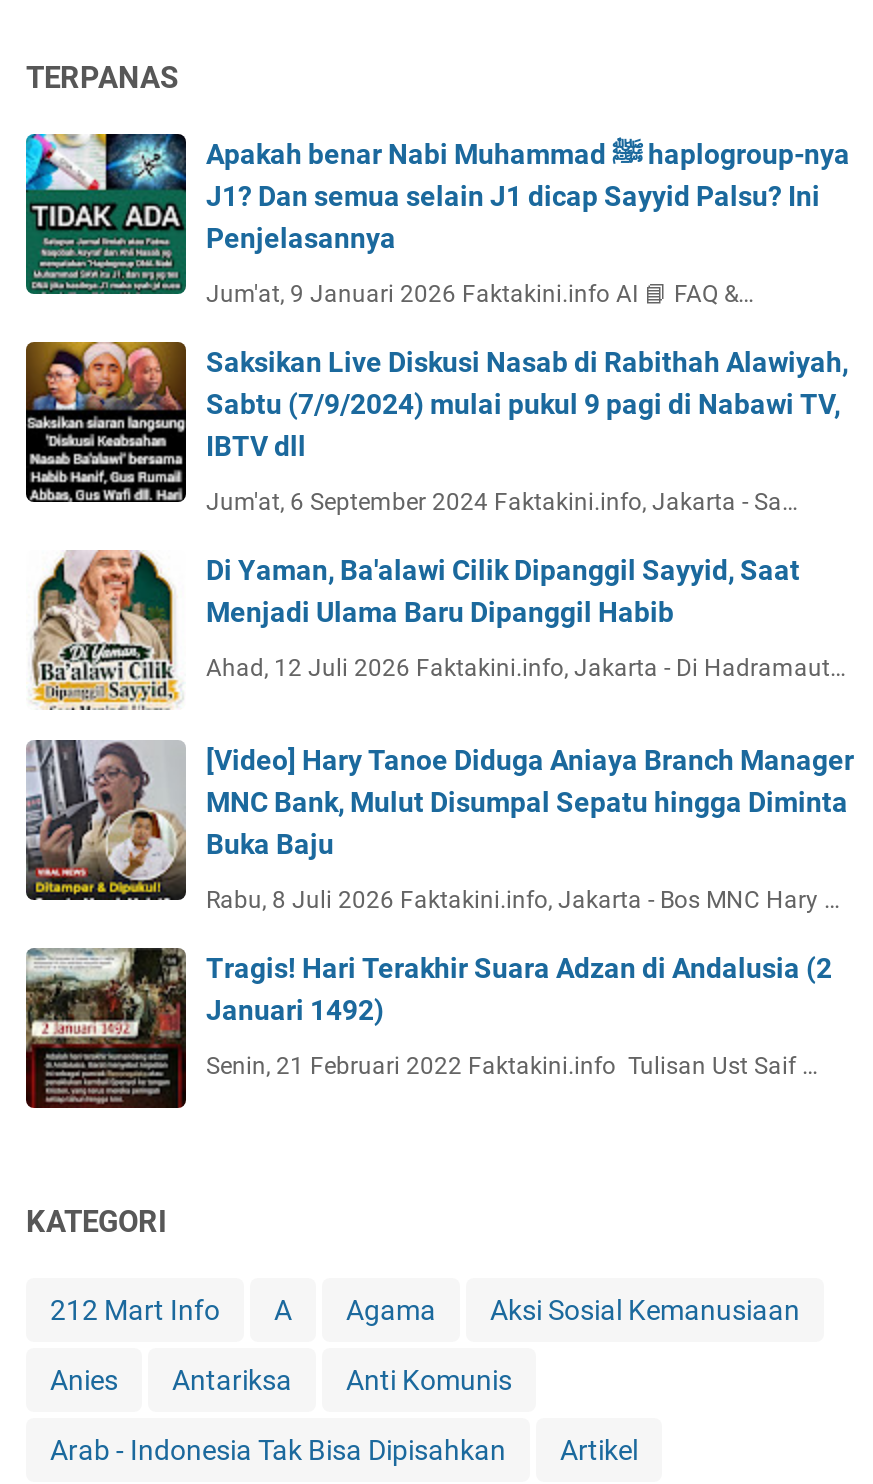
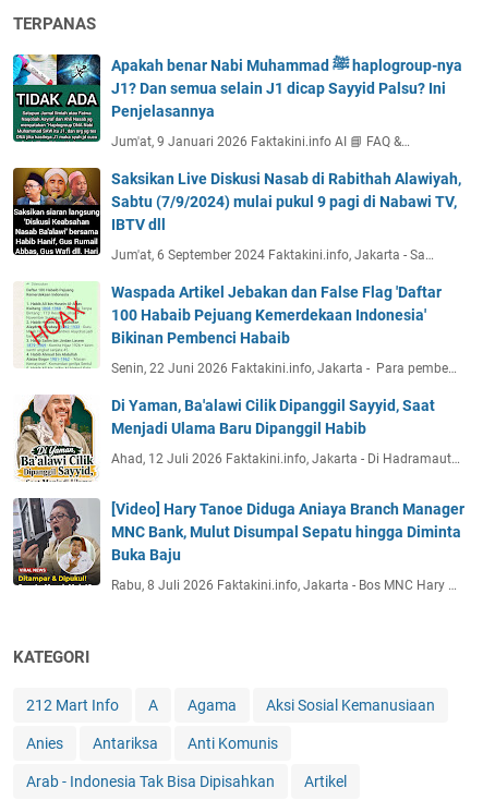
+ [image]
+ Waspada Artikel Jebakan dan False Flag 'Daftar
+ 100 Habaib Pejuang Kemerdekaan Indonesia'
+ Bikinan Pembenci Habaib
+ Senin, 22 Juni 2026 Faktakini.info, Jakarta - Para pembe…

moved down: [image] | Di Yaman, Ba'alawi Cilik Dipanggil Sayyid, Saat | Menjadi Ulama Baru Dipanggil Habib | Ahad, 12 Juli 2026 Faktakini.info, Jakarta - Di Hadramaut… | [Video] Hary Tanoe Diduga Aniaya Branch Manager | MNC Bank, Mulut Disumpal Sepatu hingga Diminta | Buka Baju | Rabu, 8 Juli 2026 Faktakini.info, Jakarta - Bos MNC Hary …

- [image]
- Tragis! Hari Terakhir Suara Adzan di Andalusia (2
- Januari 1492)
- Senin, 21 Februari 2022 Faktakini.info Tulisan Ust Saif …
